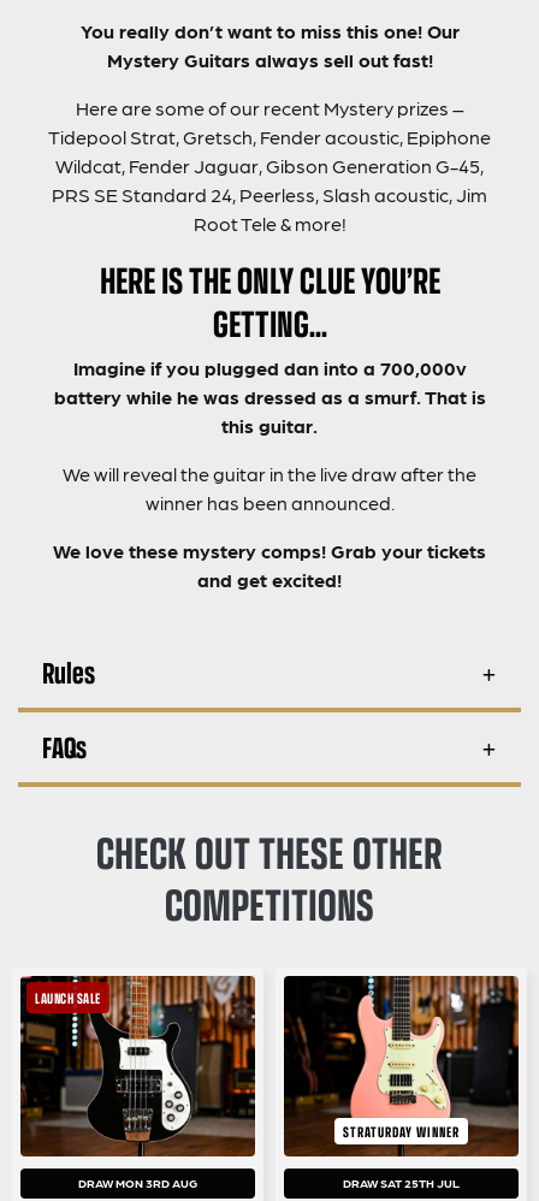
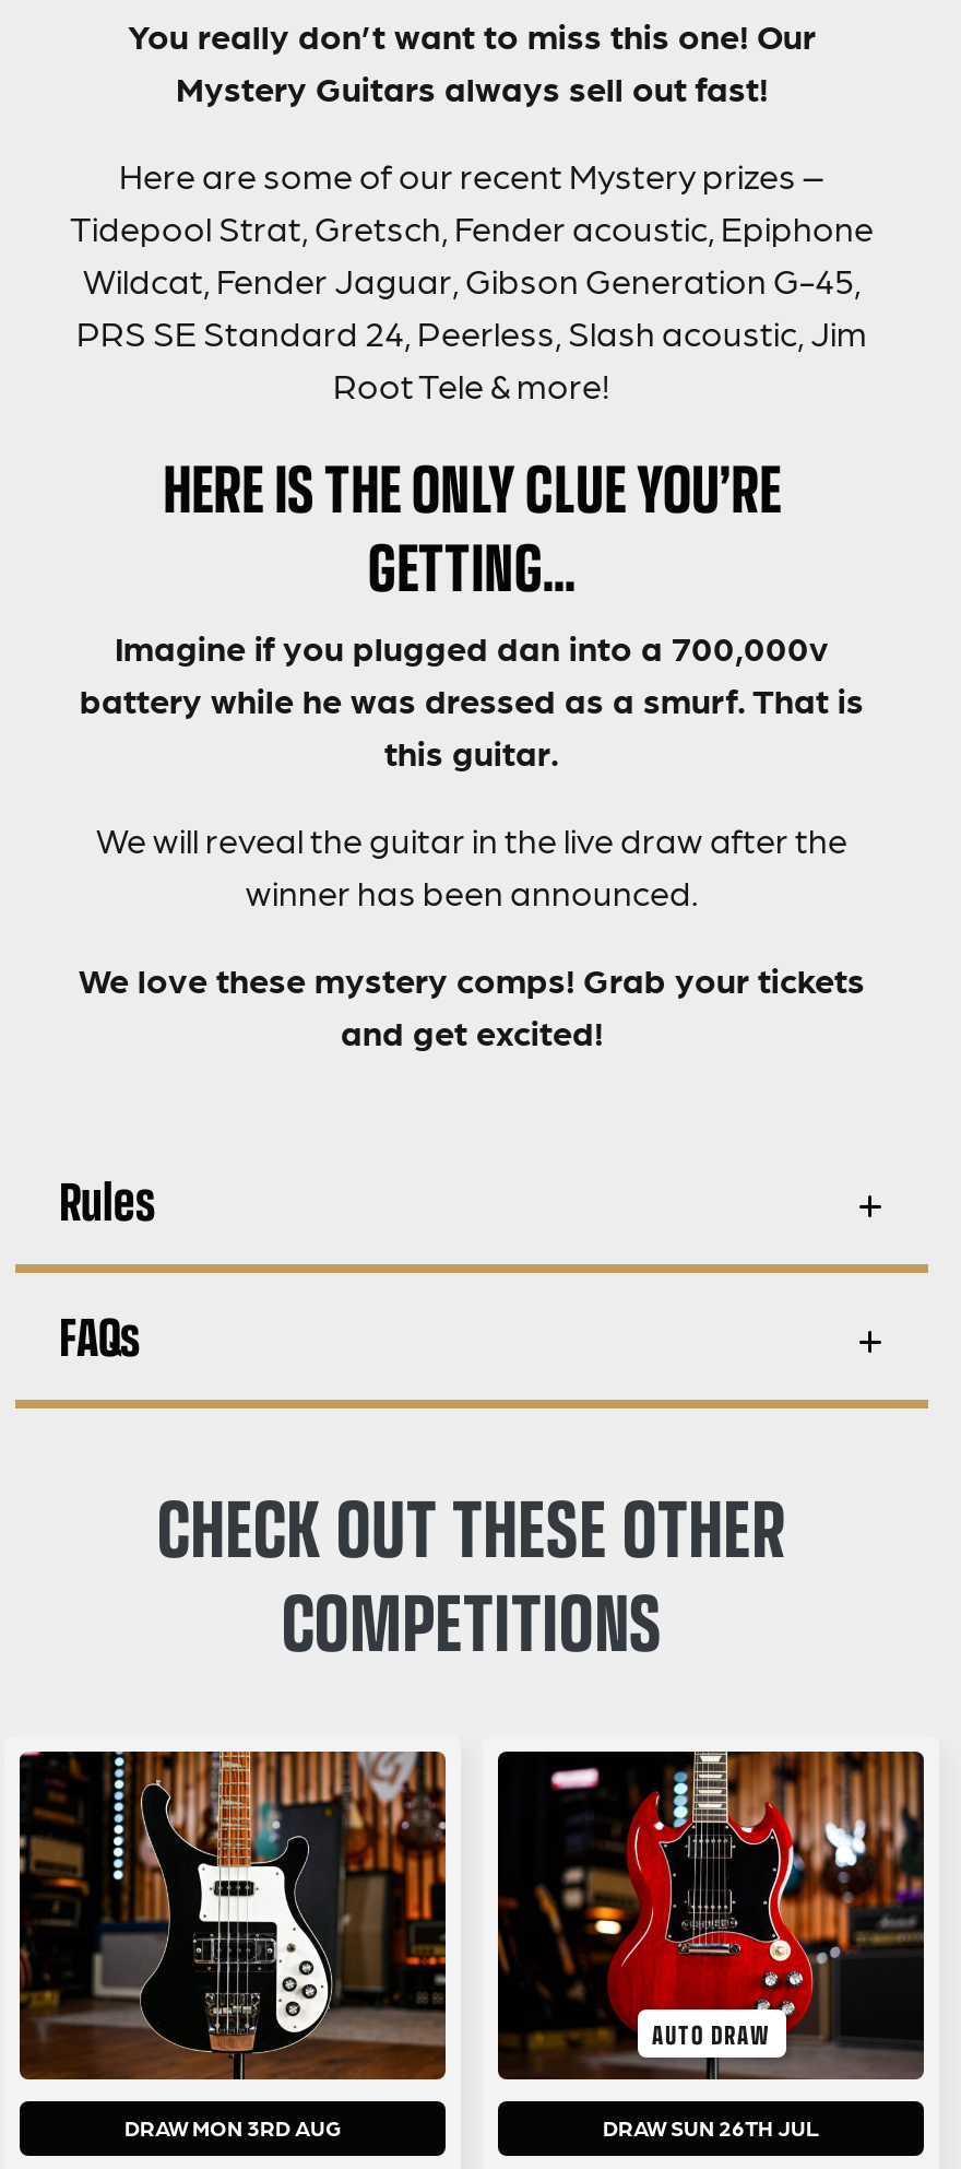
- [image]
- STRATURDAY WINNER
+ [image]
+ AUTO DRAW

- LAUNCH SALE

- DRAW SAT 25TH JUL
+ DRAW SUN 26TH JUL
